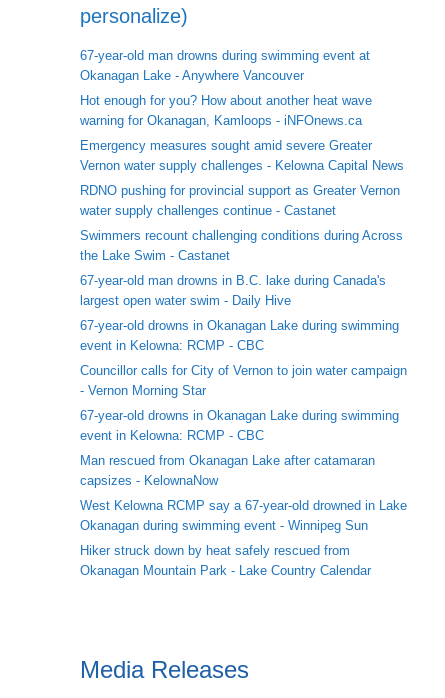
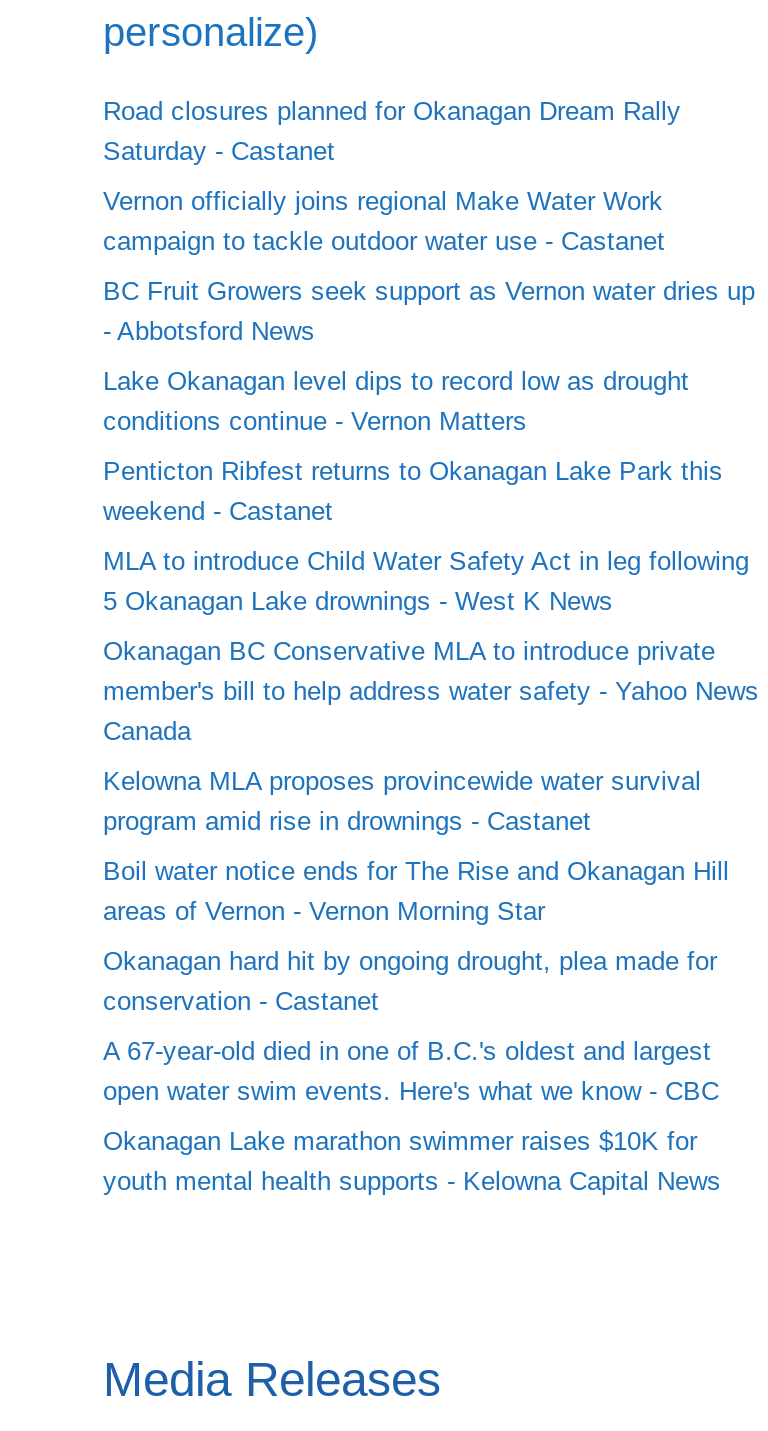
- 67-year-old man drowns during swimming event at
- Okanagan Lake - Anywhere Vancouver
+ Road closures planned for Okanagan Dream Rally
+ Saturday - Castanet

- Hot enough for you? How about another heat wave
- warning for Okanagan, Kamloops - iNFOnews.ca
+ Vernon officially joins regional Make Water Work
+ campaign to tackle outdoor water use - Castanet

- Emergency measures sought amid severe Greater
- Vernon water supply challenges - Kelowna Capital News
+ BC Fruit Growers seek support as Vernon water dries up
+ - Abbotsford News

- RDNO pushing for provincial support as Greater Vernon
- water supply challenges continue - Castanet
+ Lake Okanagan level dips to record low as drought
+ conditions continue - Vernon Matters

- Swimmers recount challenging conditions during Across
- the Lake Swim - Castanet
+ Penticton Ribfest returns to Okanagan Lake Park this
+ weekend - Castanet

- 67-year-old man drowns in B.C. lake during Canada's
- largest open water swim - Daily Hive
+ MLA to introduce Child Water Safety Act in leg following
+ 5 Okanagan Lake drownings - West K News

- 67-year-old drowns in Okanagan Lake during swimming
- event in Kelowna: RCMP - CBC
+ Okanagan BC Conservative MLA to introduce private
+ member's bill to help address water safety - Yahoo News
+ Canada

- Councillor calls for City of Vernon to join water campaign
- - Vernon Morning Star
+ Kelowna MLA proposes provincewide water survival
+ program amid rise in drownings - Castanet

- 67-year-old drowns in Okanagan Lake during swimming
- event in Kelowna: RCMP - CBC
+ Boil water notice ends for The Rise and Okanagan Hill
+ areas of Vernon - Vernon Morning Star

- Man rescued from Okanagan Lake after catamaran
- capsizes - KelownaNow
+ Okanagan hard hit by ongoing drought, plea made for
+ conservation - Castanet

- West Kelowna RCMP say a 67-year-old drowned in Lake
- Okanagan during swimming event - Winnipeg Sun
+ A 67-year-old died in one of B.C.'s oldest and largest
+ open water swim events. Here's what we know - CBC

- Hiker struck down by heat safely rescued from
- Okanagan Mountain Park - Lake Country Calendar
+ Okanagan Lake marathon swimmer raises $10K for
+ youth mental health supports - Kelowna Capital News
